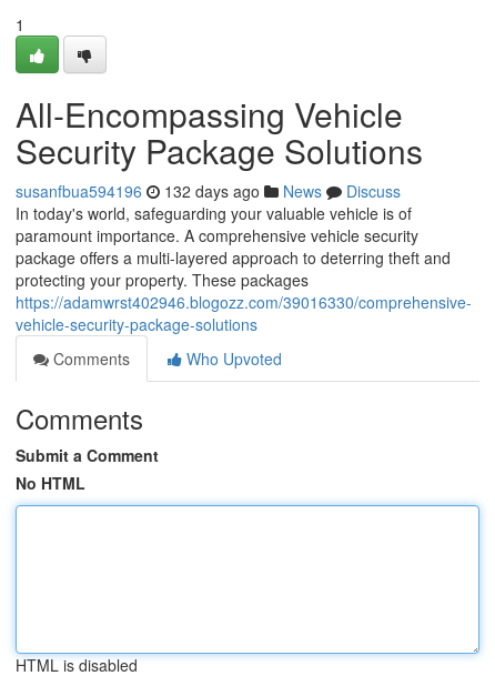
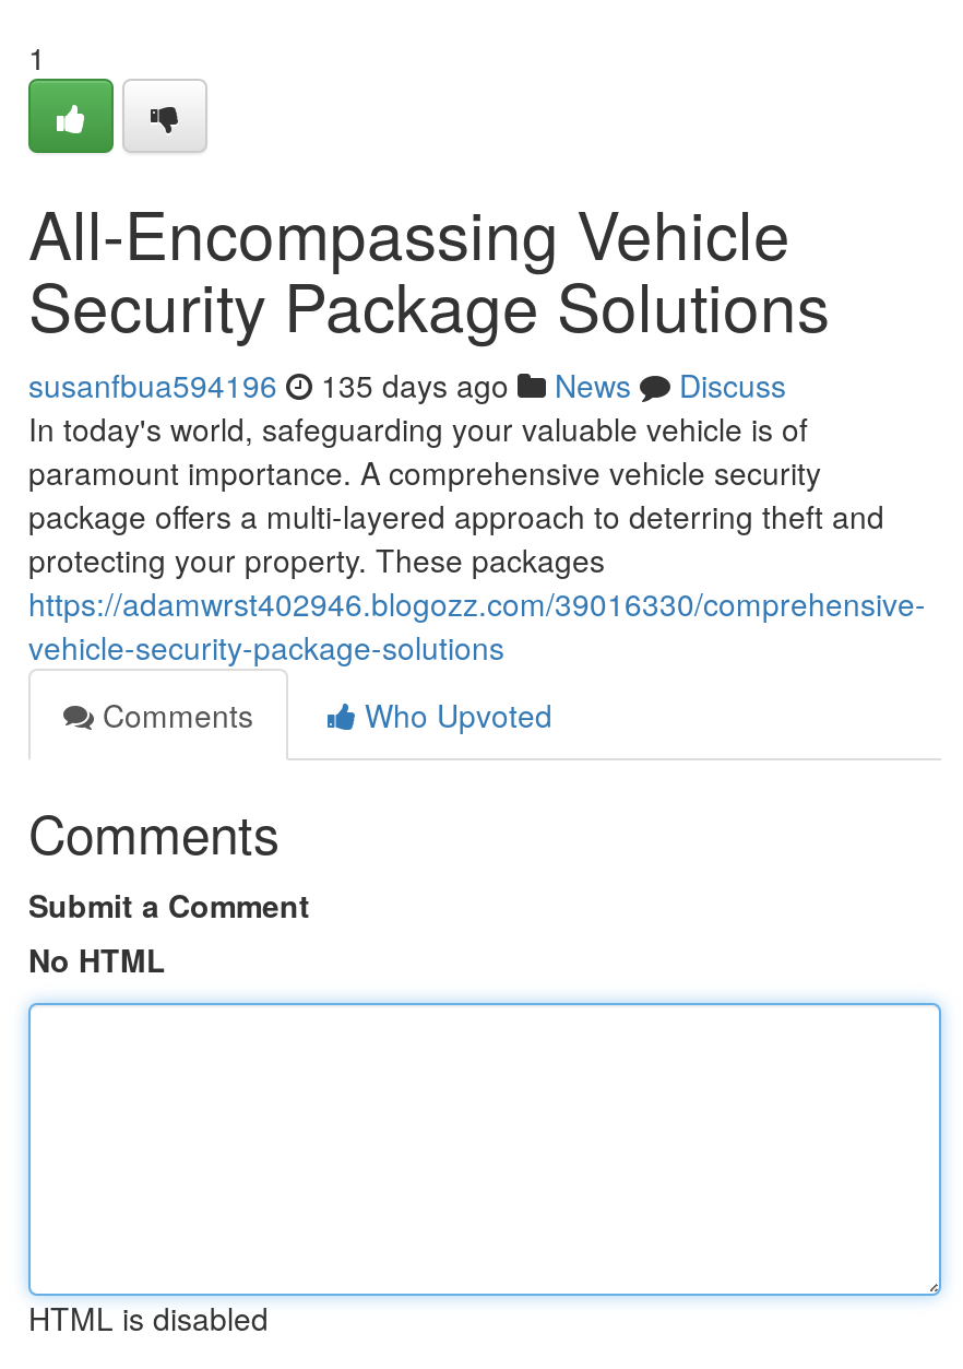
- susanfbua594196 132 days ago News Discuss
+ susanfbua594196 135 days ago News Discuss
